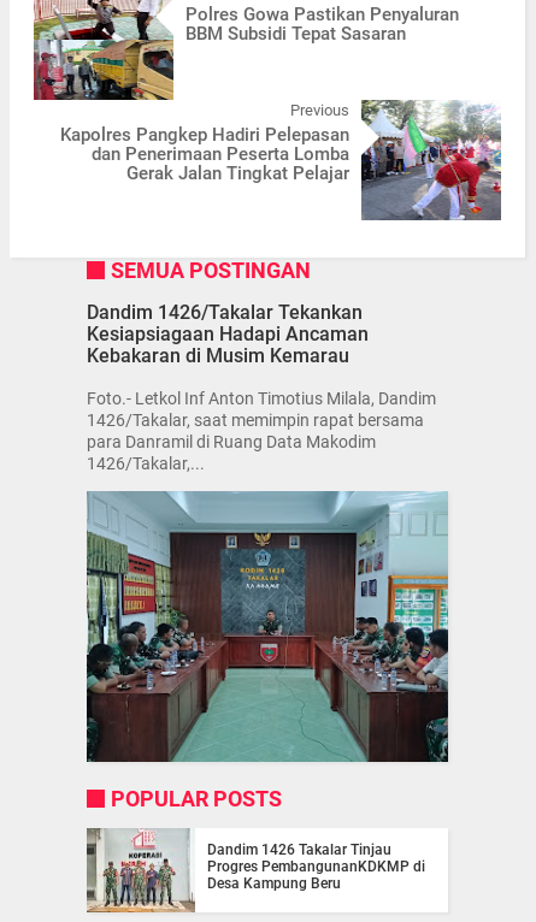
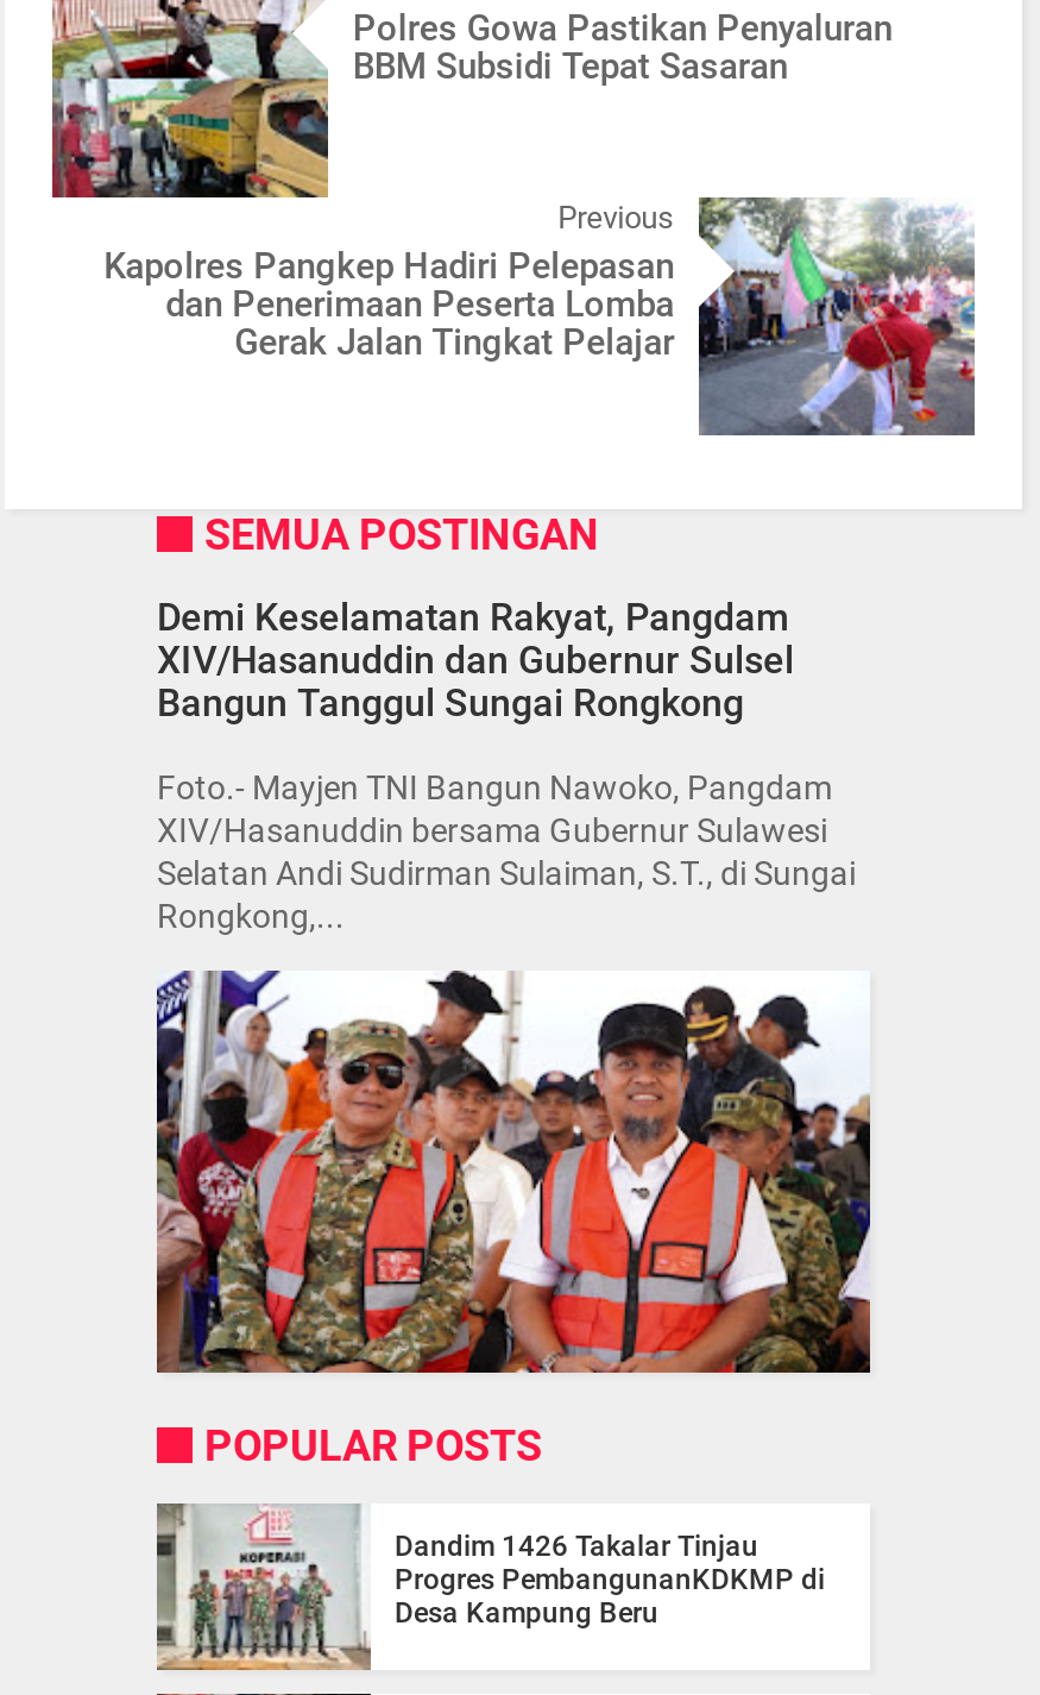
- Dandim 1426/Takalar Tekankan
- Kesiapsiagaan Hadapi Ancaman
- Kebakaran di Musim Kemarau
+ Demi Keselamatan Rakyat, Pangdam
+ XIV/Hasanuddin dan Gubernur Sulsel
+ Bangun Tanggul Sungai Rongkong

- Foto.- Letkol Inf Anton Timotius Milala, Dandim
- 1426/Takalar, saat memimpin rapat bersama
- para Danramil di Ruang Data Makodim
- 1426/Takalar,...
+ Foto.- Mayjen TNI Bangun Nawoko, Pangdam
+ XIV/Hasanuddin bersama Gubernur Sulawesi
+ Selatan Andi Sudirman Sulaiman, S.T., di Sungai
+ Rongkong,...

- [image]
+ [image]
